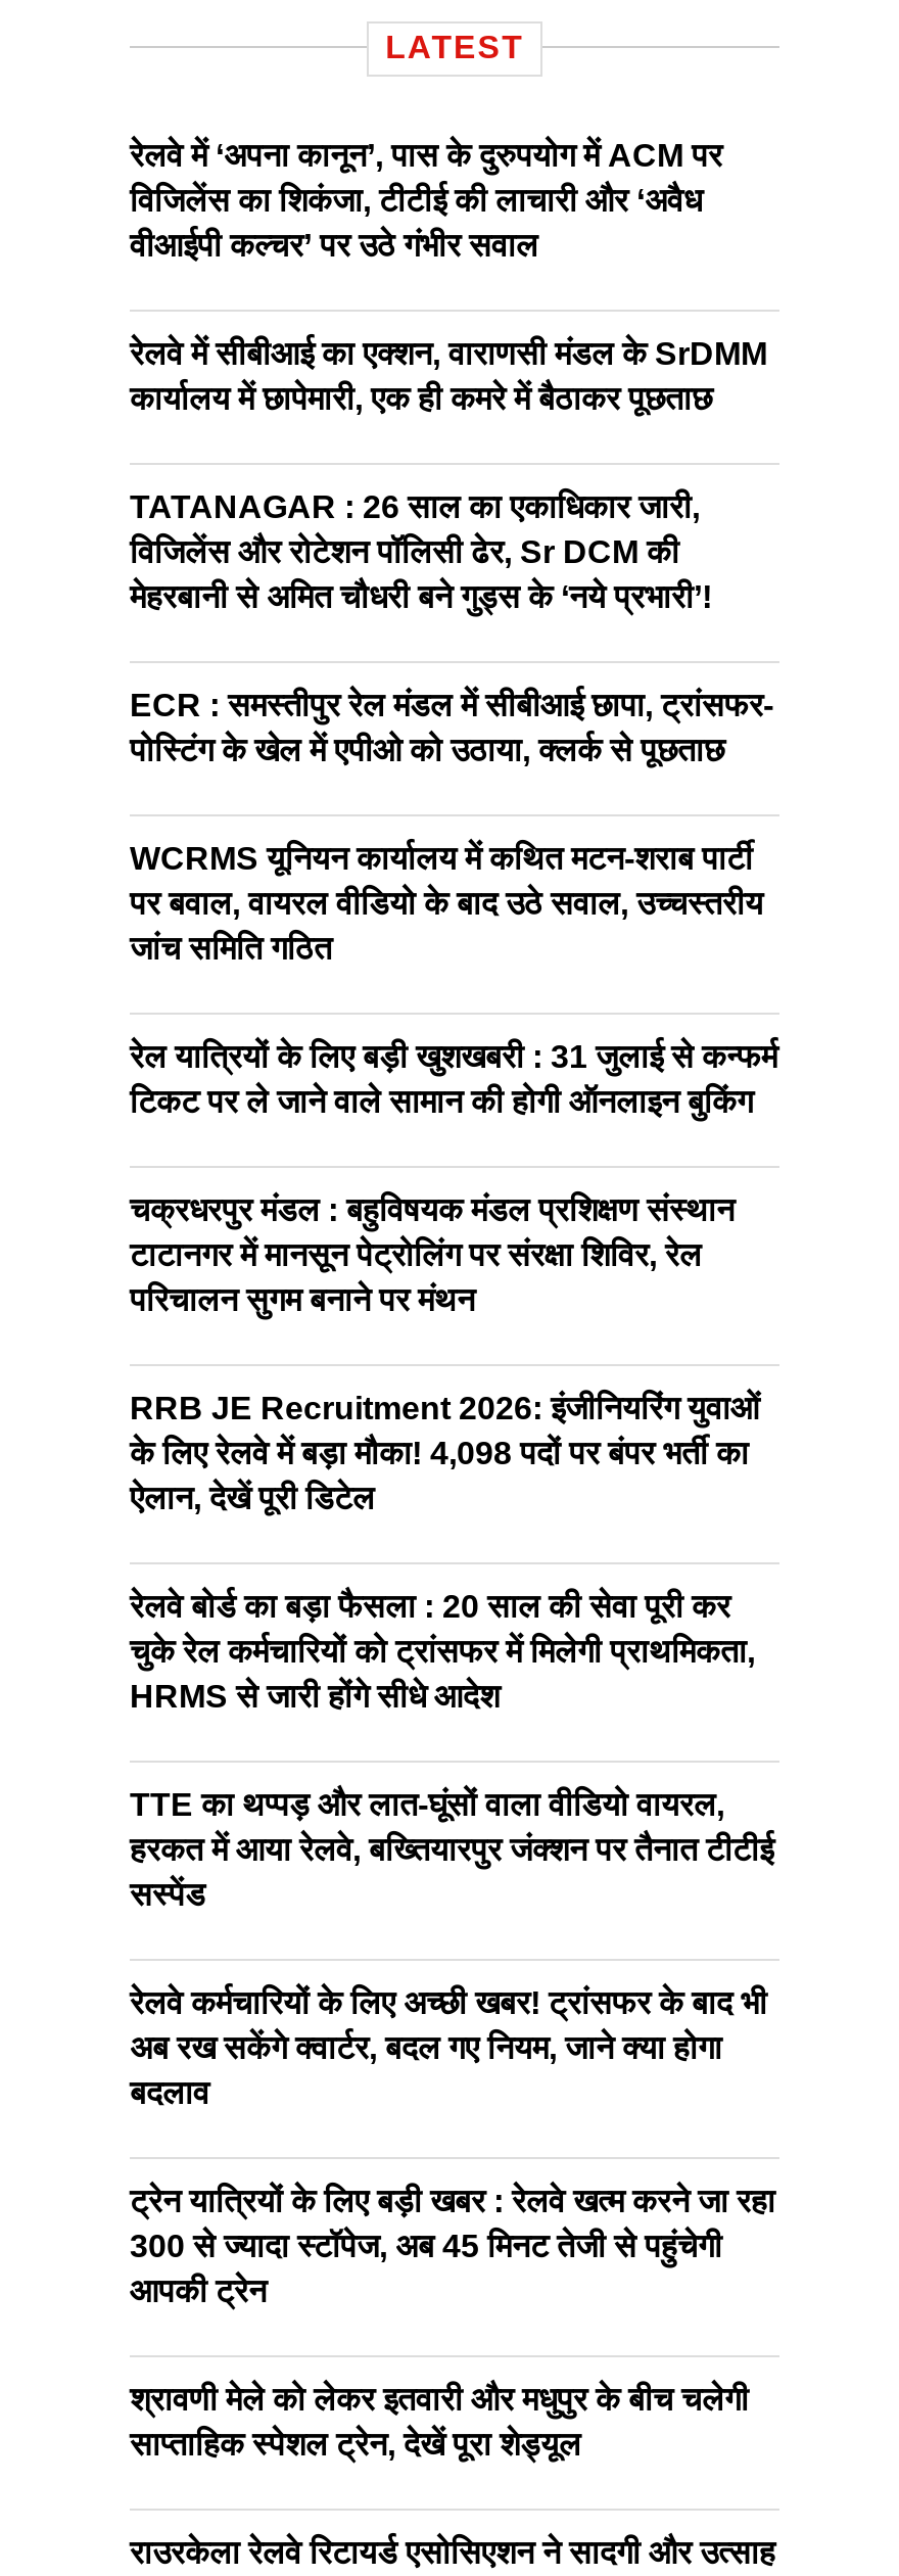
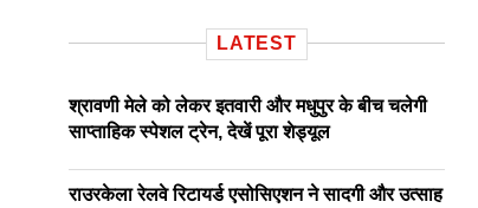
- रेलवे में ‘अपना कानून’, पास के दुरुपयोग में ACM पर
- विजिलेंस का शिकंजा, टीटीई की लाचारी और ‘अवैध
- वीआईपी कल्चर’ पर उठे गंभीर सवाल
- रेलवे में सीबीआई का एक्शन, वाराणसी मंडल के SrDMM
- कार्यालय में छापेमारी, एक ही कमरे में बैठाकर पूछताछ
- TATANAGAR : 26 साल का एकाधिकार जारी,
- विजिलेंस और रोटेशन पॉलिसी ढेर, Sr DCM की
- मेहरबानी से अमित चौधरी बने गुड्स के ‘नये प्रभारी’!
- ECR : समस्तीपुर रेल मंडल में सीबीआई छापा, ट्रांसफर-
- पोस्टिंग के खेल में एपीओ को उठाया, क्लर्क से पूछताछ
- WCRMS यूनियन कार्यालय में कथित मटन-शराब पार्टी
- पर बवाल, वायरल वीडियो के बाद उठे सवाल, उच्चस्तरीय
- जांच समिति गठित
- रेल यात्रियों के लिए बड़ी खुशखबरी : 31 जुलाई से कन्फर्म
- टिकट पर ले जाने वाले सामान की होगी ऑनलाइन बुकिंग
- चक्रधरपुर मंडल : बहुविषयक मंडल प्रशिक्षण संस्थान
- टाटानगर में मानसून पेट्रोलिंग पर संरक्षा शिविर, रेल
- परिचालन सुगम बनाने पर मंथन
- RRB JE Recruitment 2026: इंजीनियरिंग युवाओं
- के लिए रेलवे में बड़ा मौका! 4,098 पदों पर बंपर भर्ती का
- ऐलान, देखें पूरी डिटेल
- रेलवे बोर्ड का बड़ा फैसला : 20 साल की सेवा पूरी कर
- चुके रेल कर्मचारियों को ट्रांसफर में मिलेगी प्राथमिकता,
- HRMS से जारी होंगे सीधे आदेश
- TTE का थप्पड़ और लात-घूंसों वाला वीडियो वायरल,
- हरकत में आया रेलवे, बख्तियारपुर जंक्शन पर तैनात टीटीई
- सस्पेंड
- रेलवे कर्मचारियों के लिए अच्छी खबर! ट्रांसफर के बाद भी
- अब रख सकेंगे क्वार्टर, बदल गए नियम, जाने क्या होगा
- बदलाव
- ट्रेन यात्रियों के लिए बड़ी खबर : रेलवे खत्म करने जा रहा
- 300 से ज्यादा स्टॉपेज, अब 45 मिनट तेजी से पहुंचेगी
- आपकी ट्रेन
